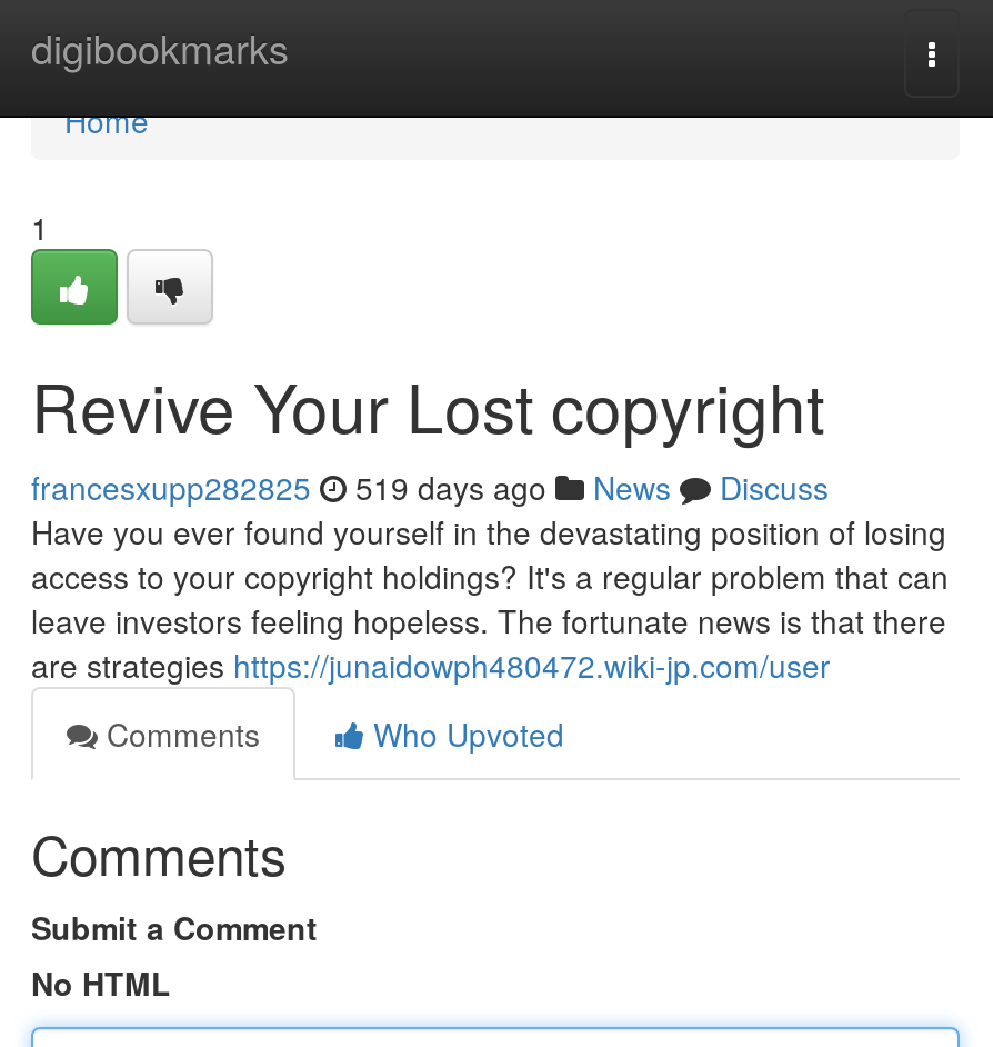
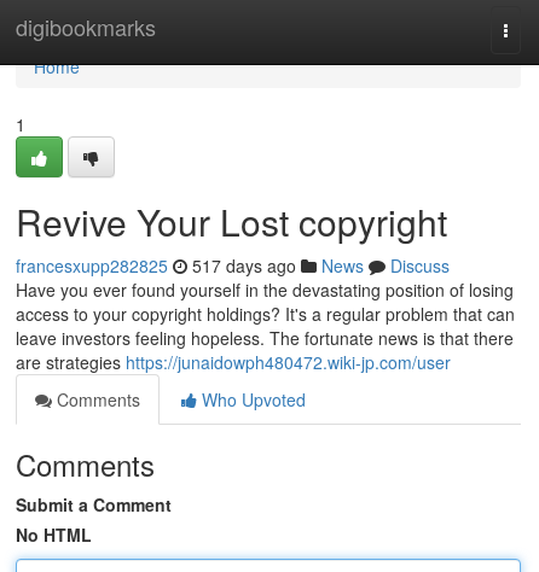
- francesxupp282825 519 days ago News Discuss
+ francesxupp282825 517 days ago News Discuss
